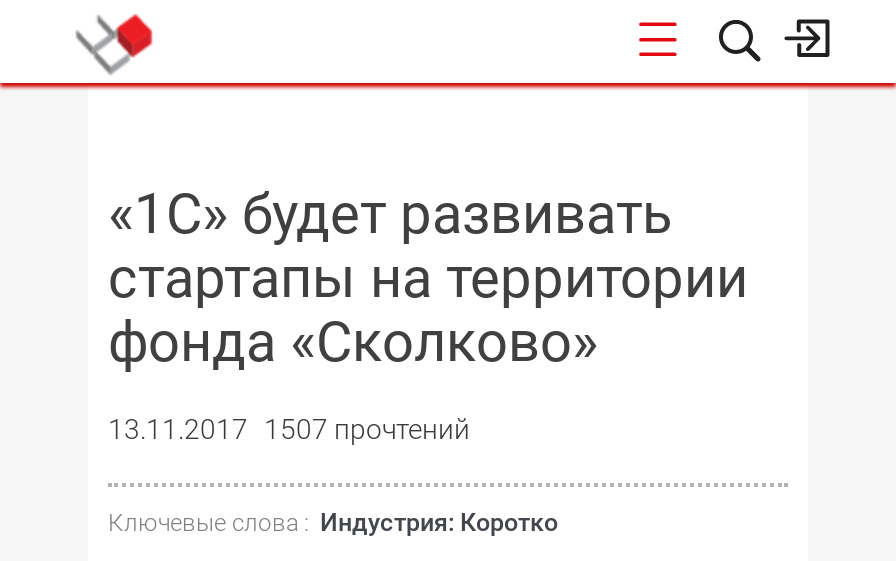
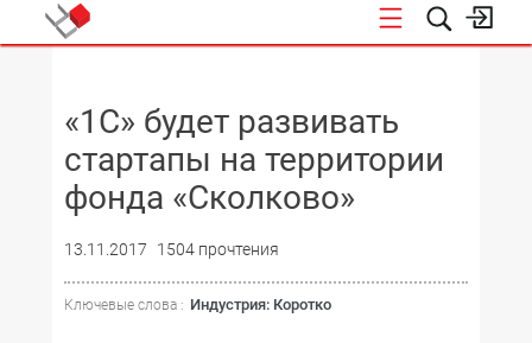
- 13.11.2017 1507 прочтений
+ 13.11.2017 1504 прочтения
